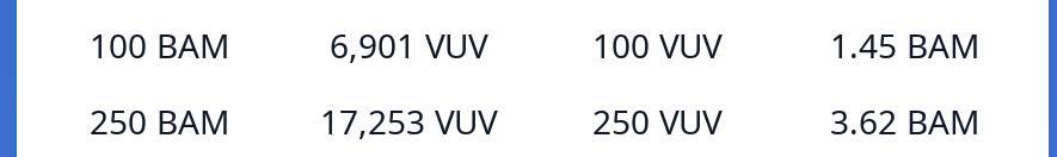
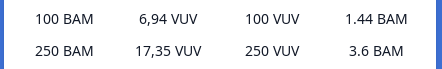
- 6,901 VUV
+ 6,94 VUV

- 1.45 BAM
+ 1.44 BAM

- 17,253 VUV
+ 17,35 VUV

- 3.62 BAM
+ 3.6 BAM
